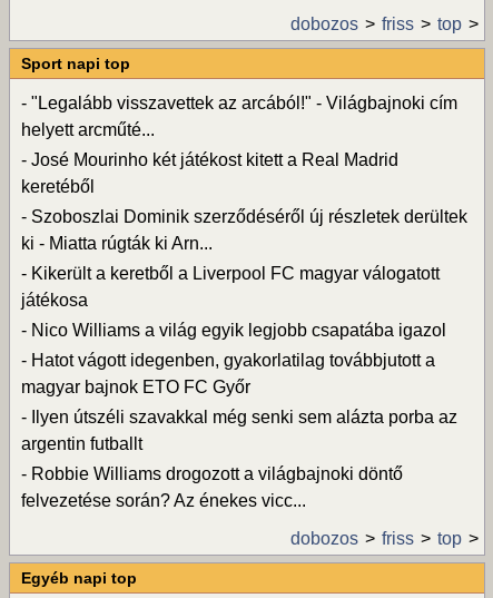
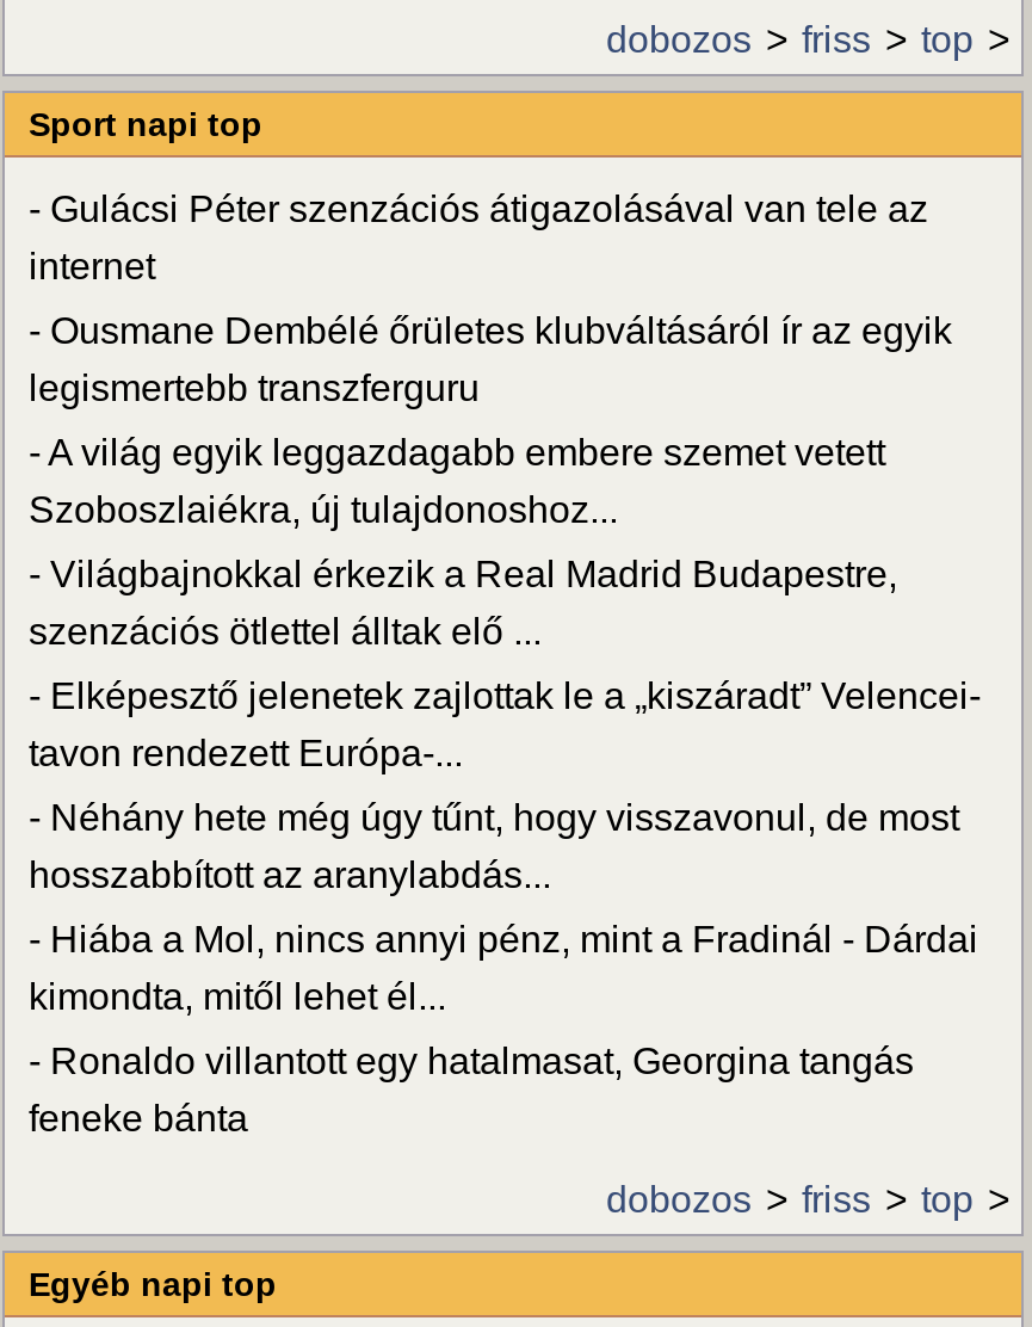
- - "Legalább visszavettek az arcából!" - Világbajnoki cím
- helyett arcműté...
+ - Gulácsi Péter szenzációs átigazolásával van tele az
+ internet

- - José Mourinho két játékost kitett a Real Madrid
- keretéből
+ - Ousmane Dembélé őrületes klubváltásáról ír az egyik
+ legismertebb transzferguru

- - Szoboszlai Dominik szerződéséről új részletek derültek
- ki - Miatta rúgták ki Arn...
+ - A világ egyik leggazdagabb embere szemet vetett
+ Szoboszlaiékra, új tulajdonoshoz...

- - Kikerült a keretből a Liverpool FC magyar válogatott
- játékosa
+ - Világbajnokkal érkezik a Real Madrid Budapestre,
+ szenzációs ötlettel álltak elő ...

- - Nico Williams a világ egyik legjobb csapatába igazol
+ - Elképesztő jelenetek zajlottak le a „kiszáradt” Velencei-
+ tavon rendezett Európa-...

- - Hatot vágott idegenben, gyakorlatilag továbbjutott a
- magyar bajnok ETO FC Győr
+ - Néhány hete még úgy tűnt, hogy visszavonul, de most
+ hosszabbított az aranylabdás...

- - Ilyen útszéli szavakkal még senki sem alázta porba az
- argentin futballt
+ - Hiába a Mol, nincs annyi pénz, mint a Fradinál - Dárdai
+ kimondta, mitől lehet él...

- - Robbie Williams drogozott a világbajnoki döntő
- felvezetése során? Az énekes vicc...
+ - Ronaldo villantott egy hatalmasat, Georgina tangás
+ feneke bánta
